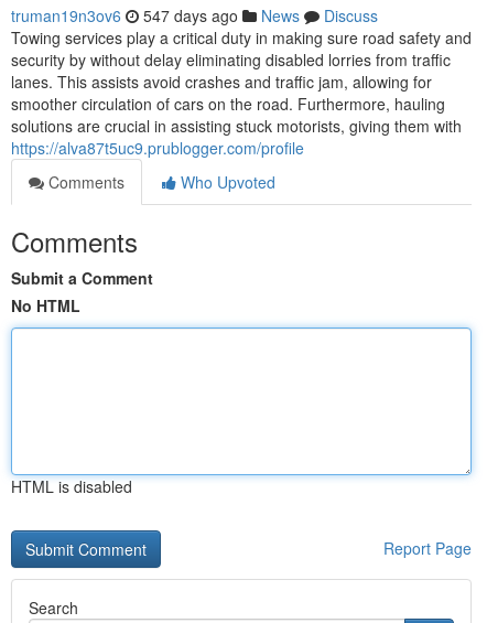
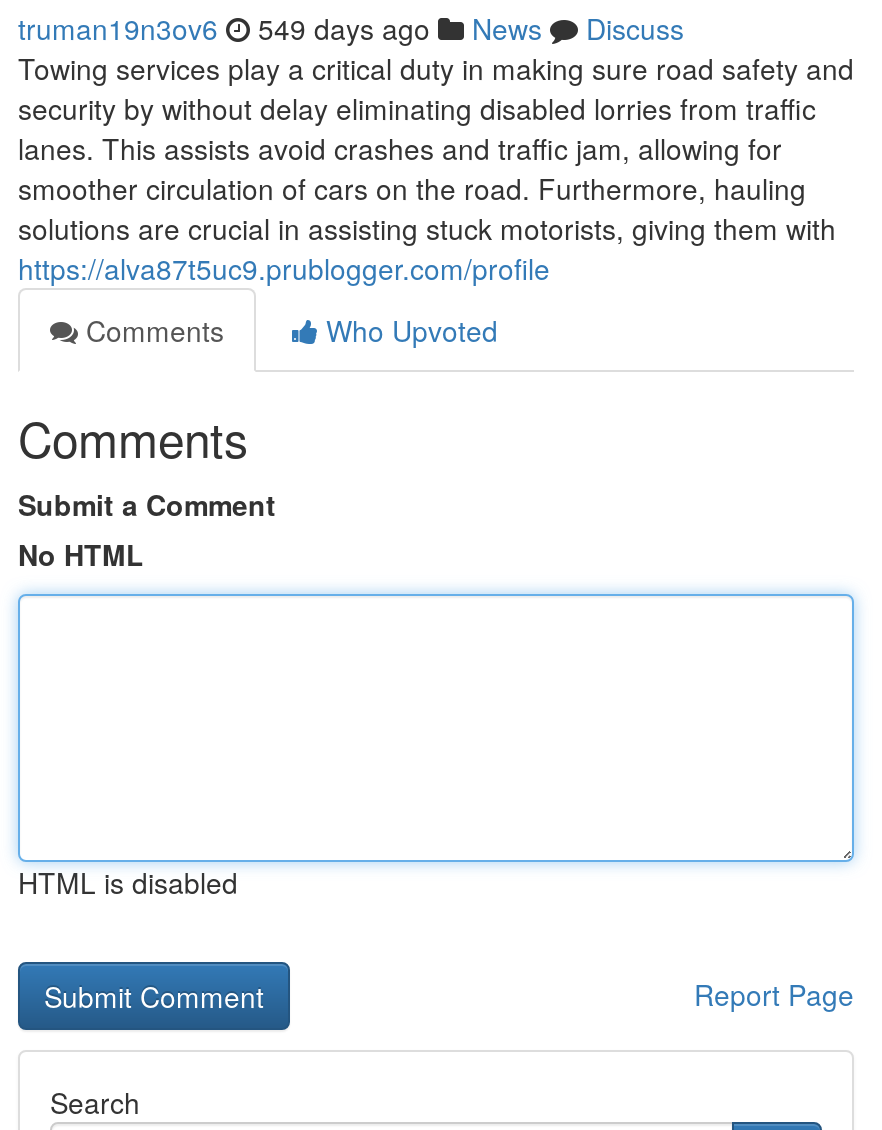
- truman19n3ov6 547 days ago News Discuss
+ truman19n3ov6 549 days ago News Discuss
